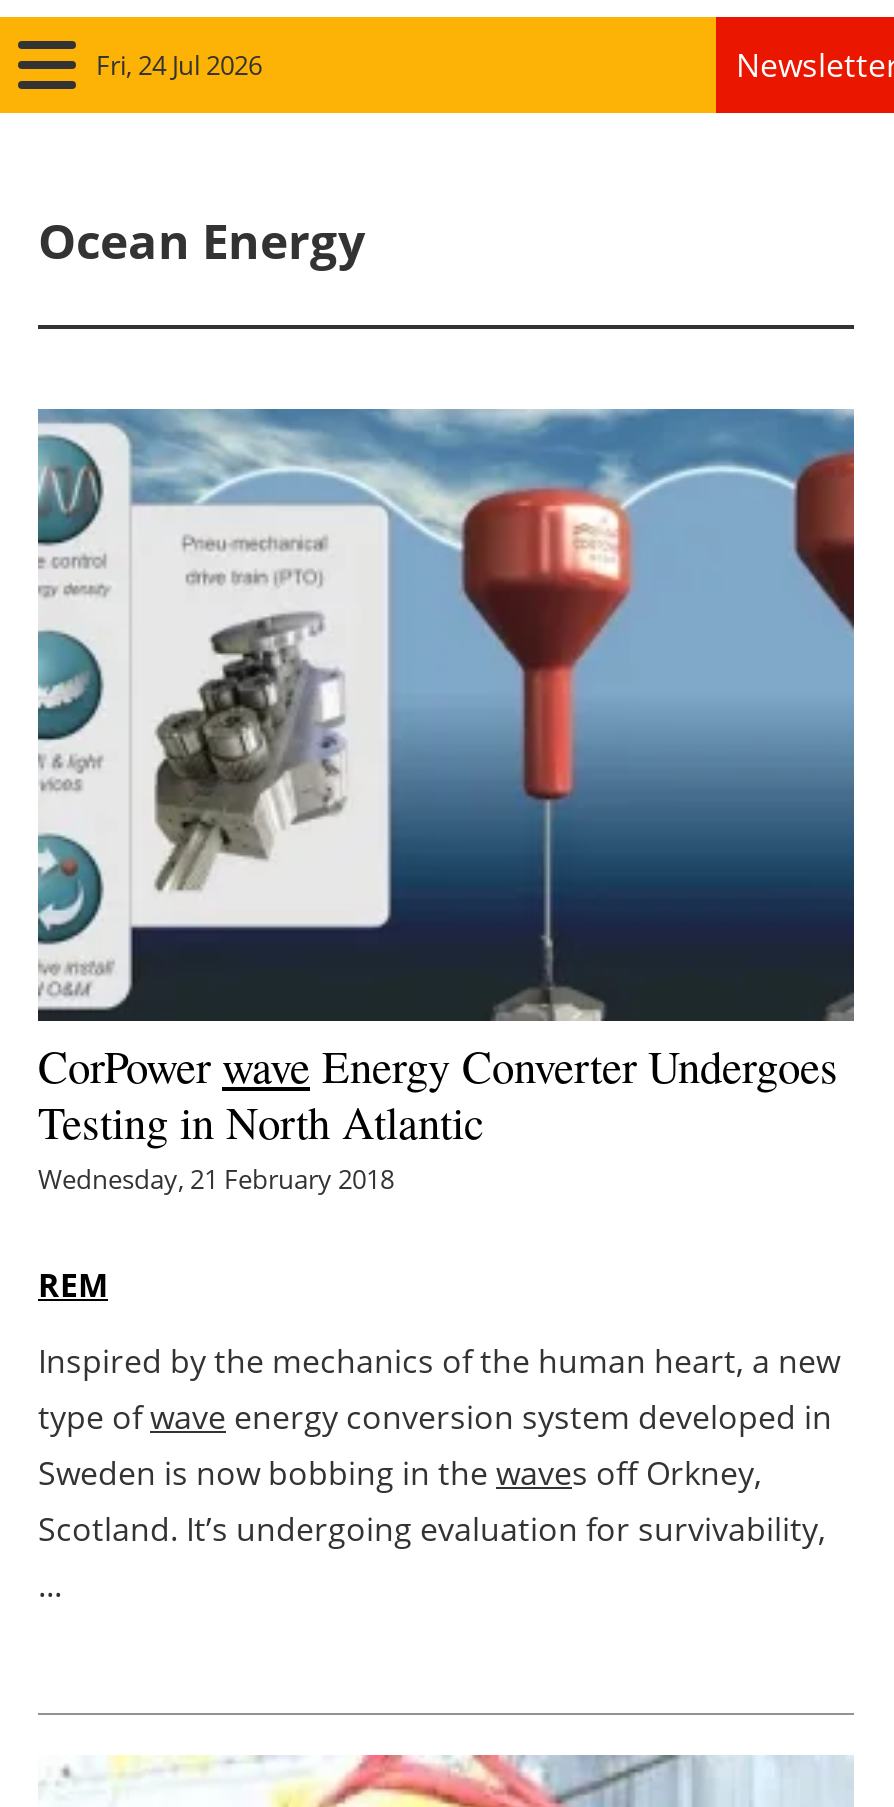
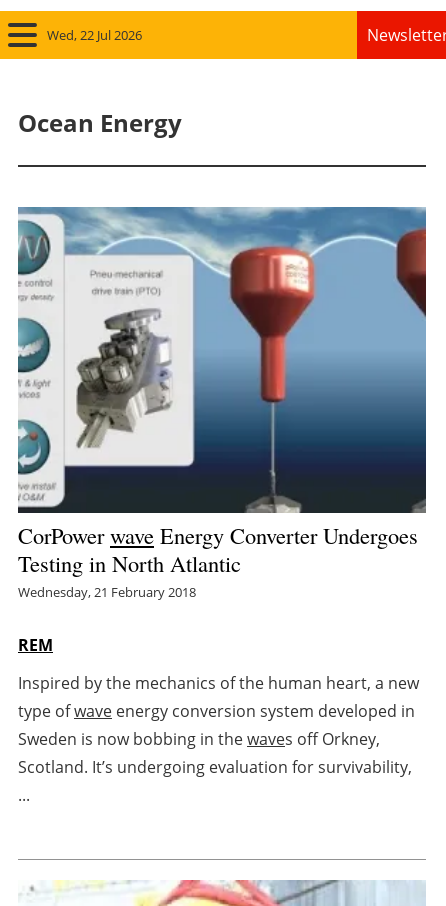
- Fri, 24 Jul 2026
+ Wed, 22 Jul 2026
